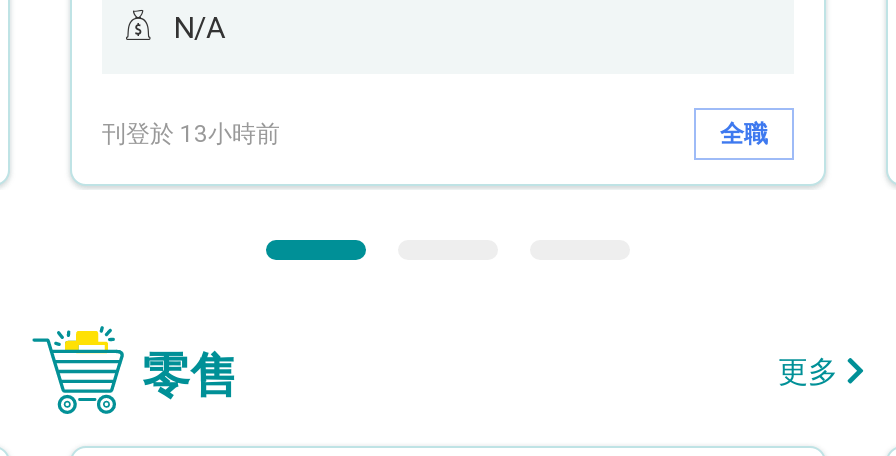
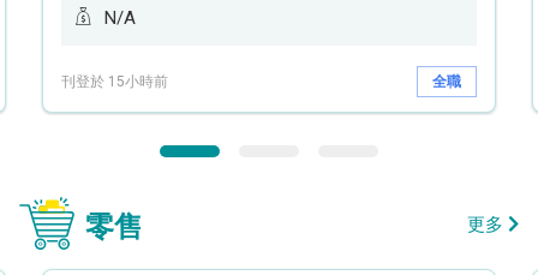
- 刊登於 13小時前
+ 刊登於 15小時前
